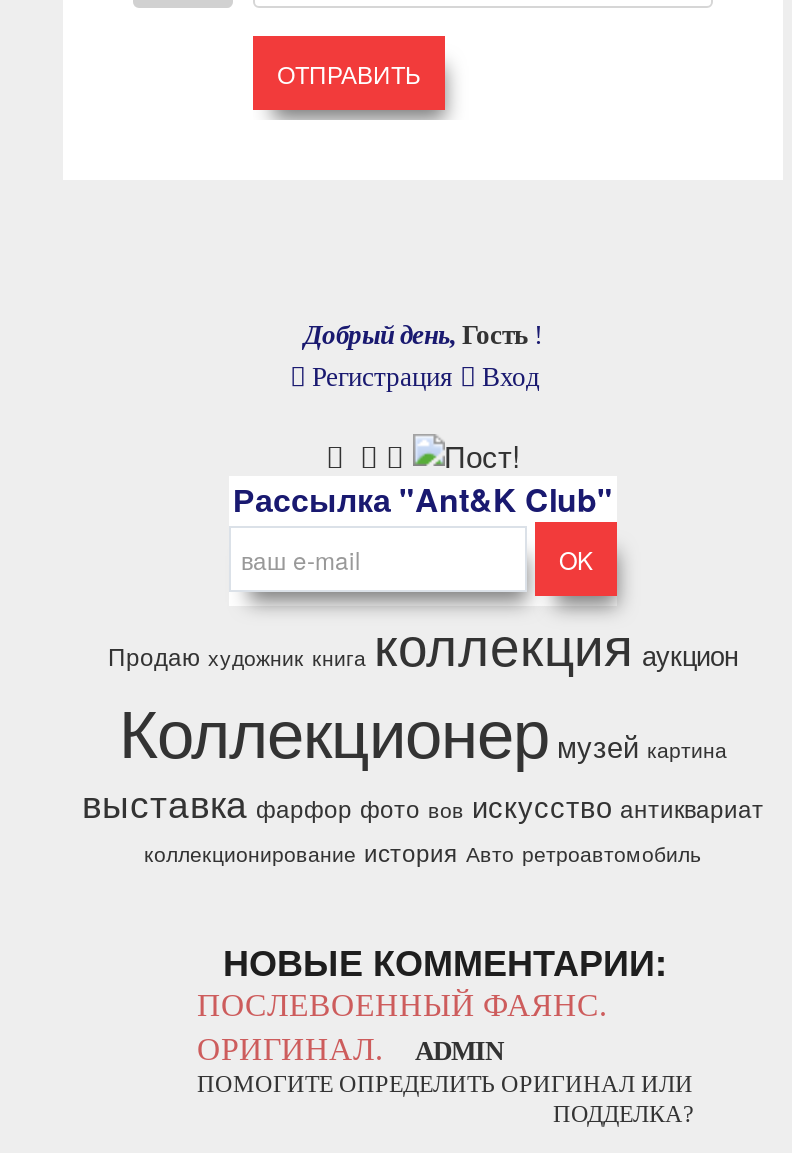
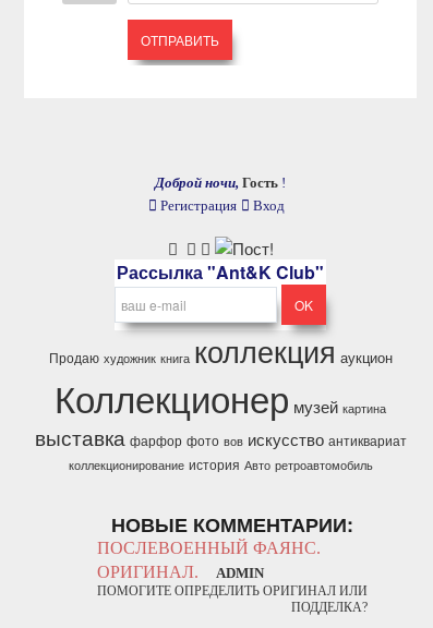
- Добрый день, Гость !
+ Доброй ночи, Гость !
